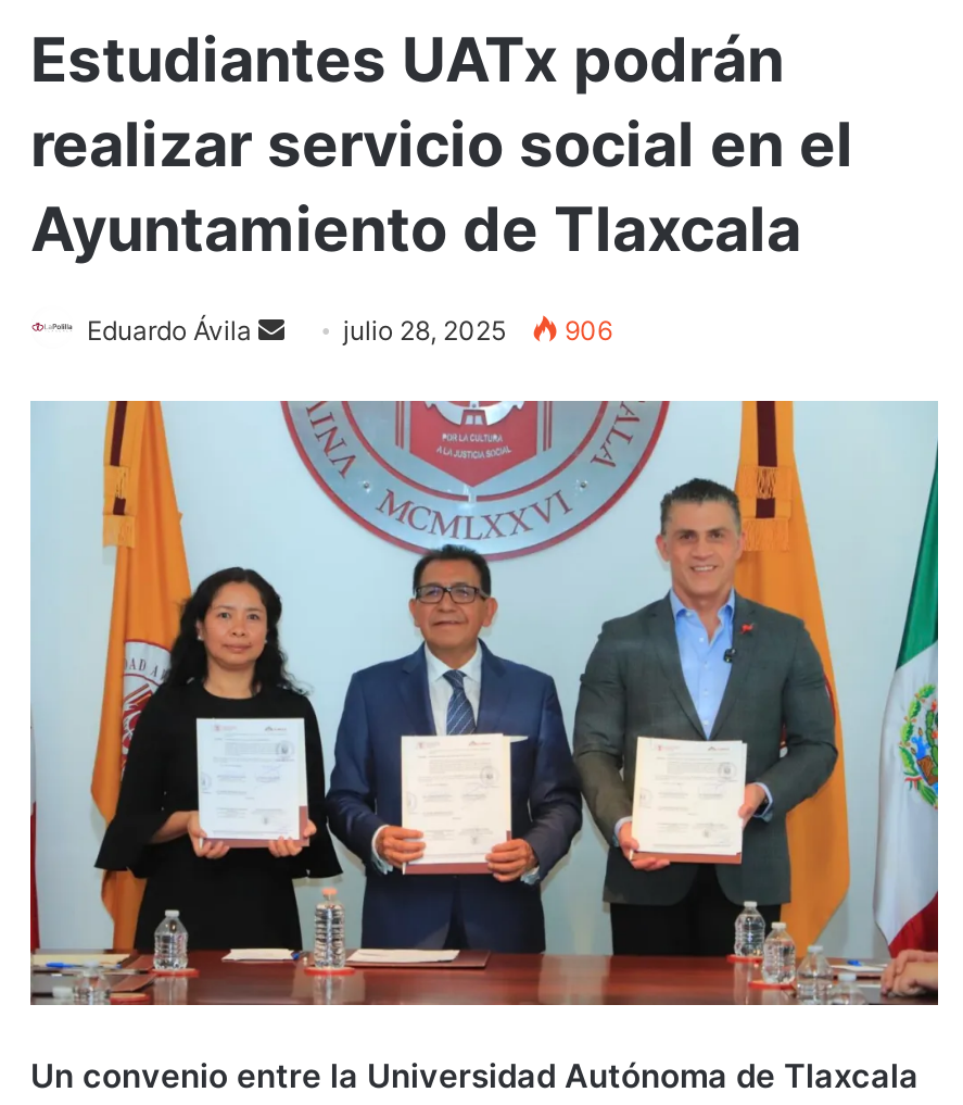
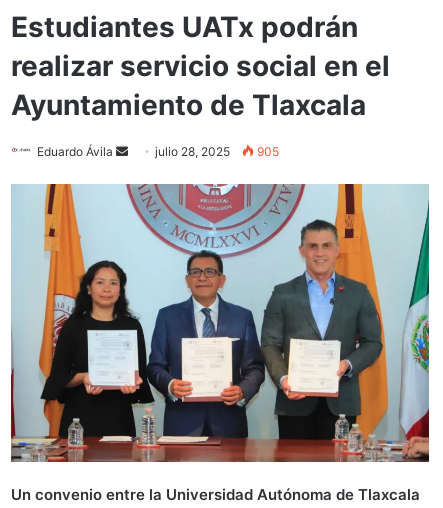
- 906
+ 905
